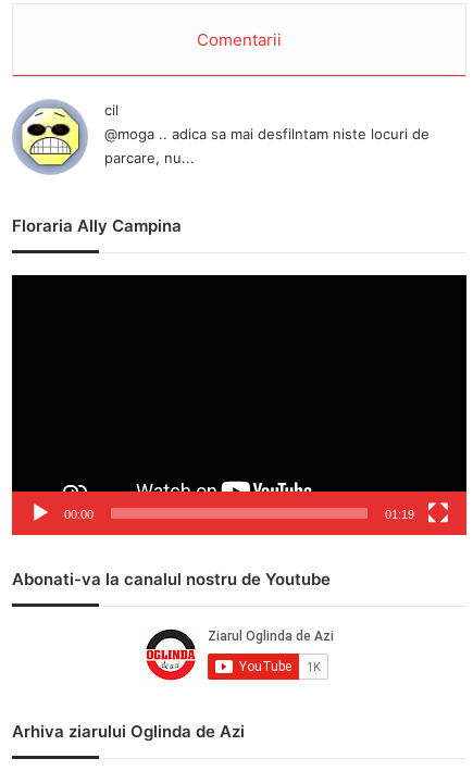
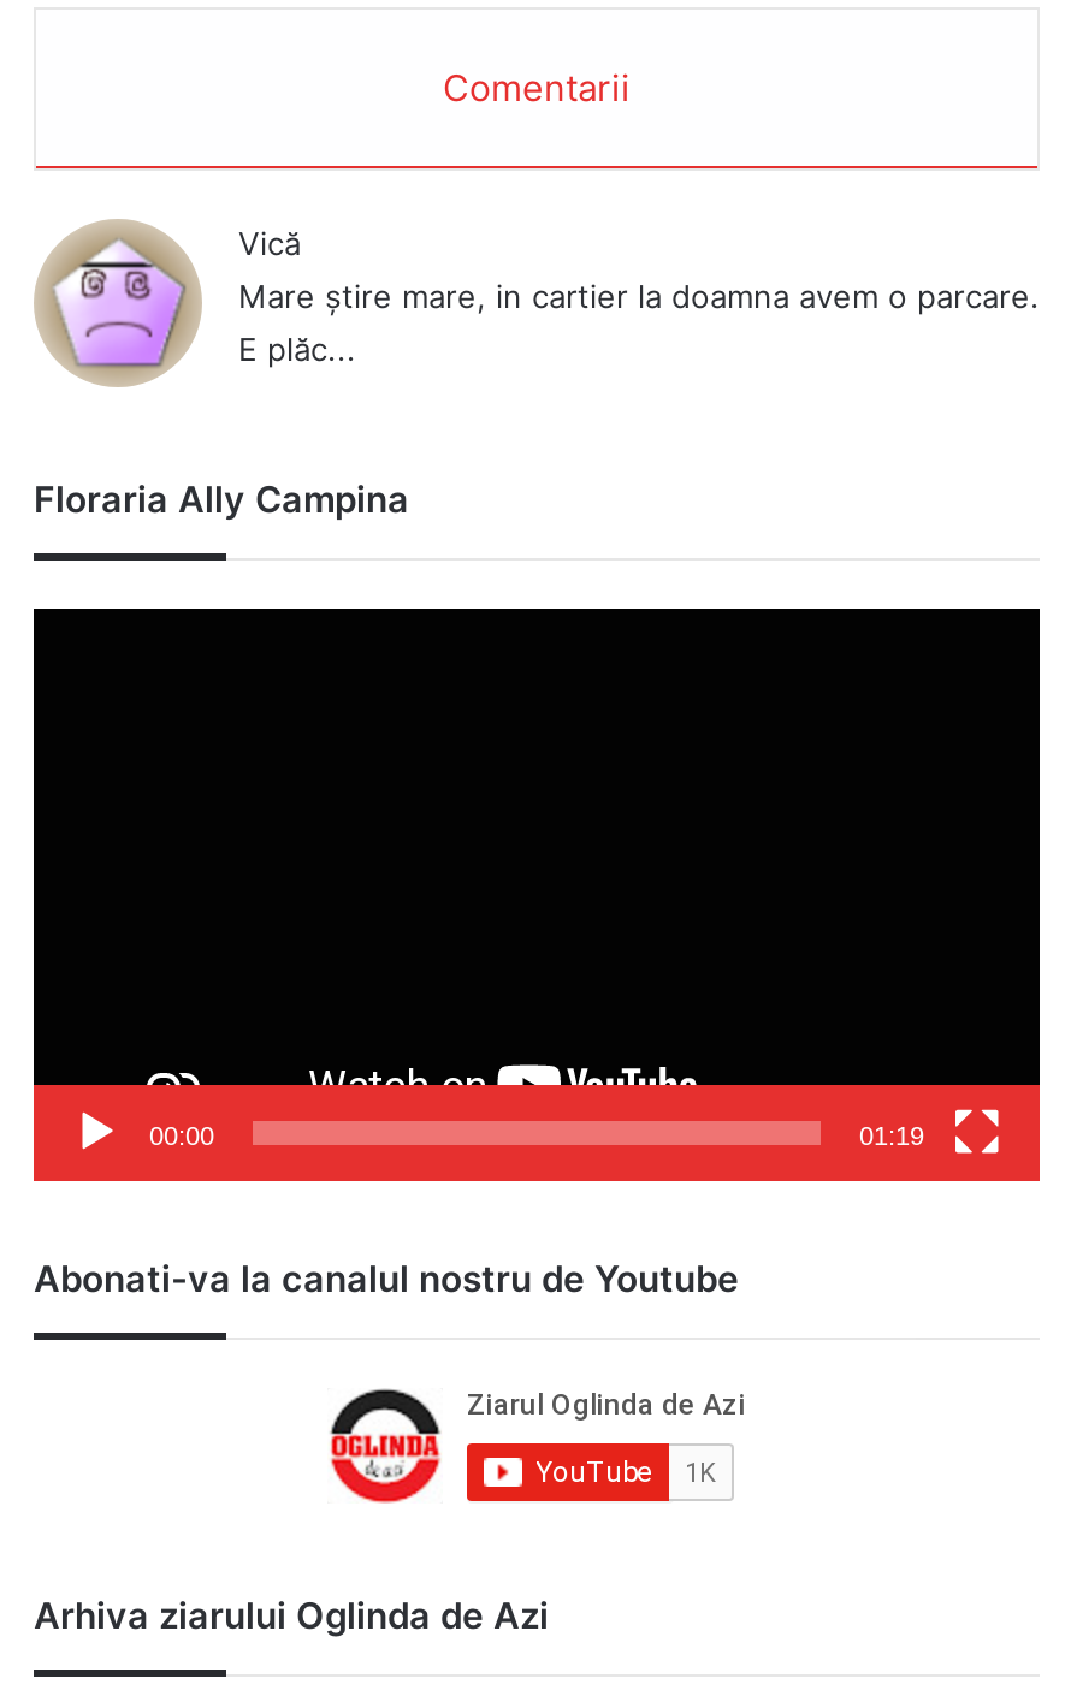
- [image]
- cil
- @moga .. adica sa mai desfilntam niste locuri de
- parcare, nu...
+ [image]
+ Vică
+ Mare știre mare, in cartier la doamna avem o parcare.
+ E plăc...
